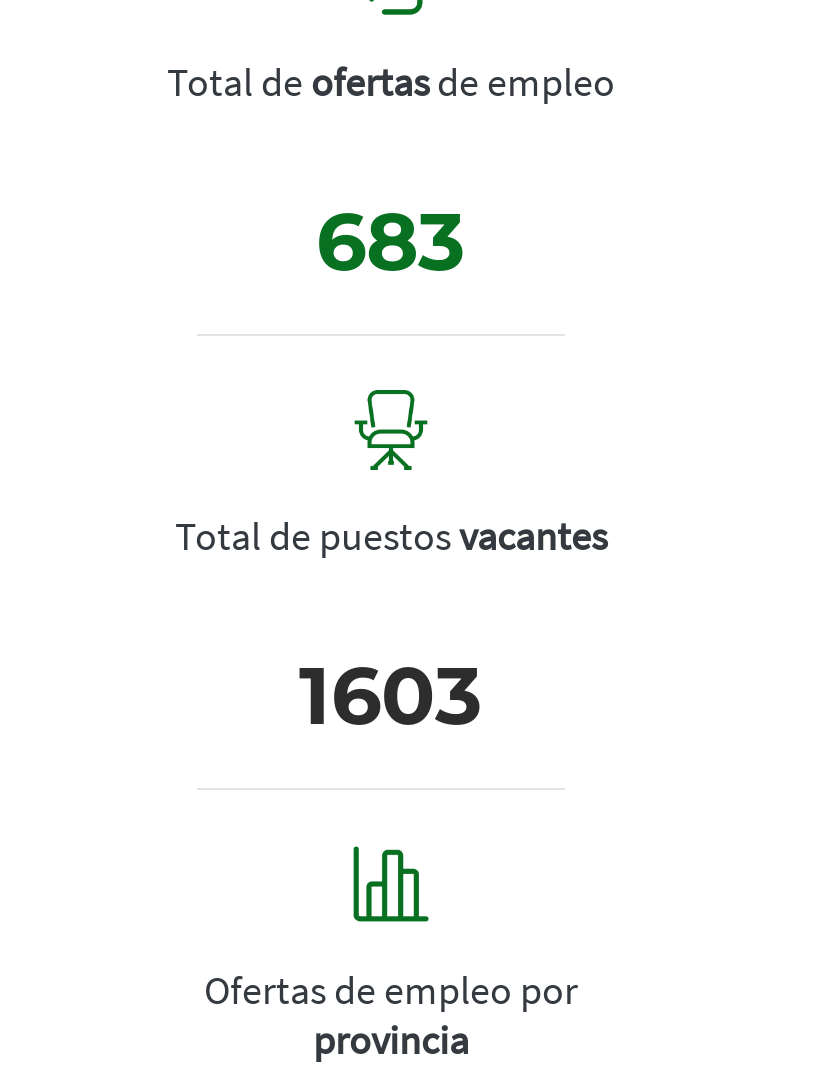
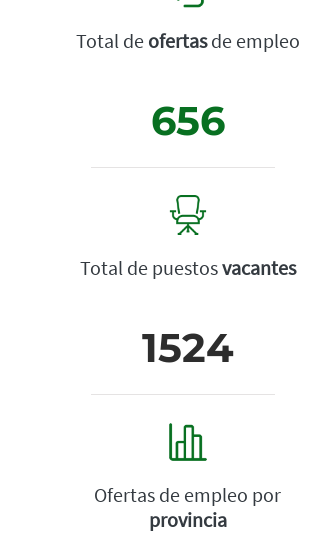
- 683
+ 656

- 1603
+ 1524
